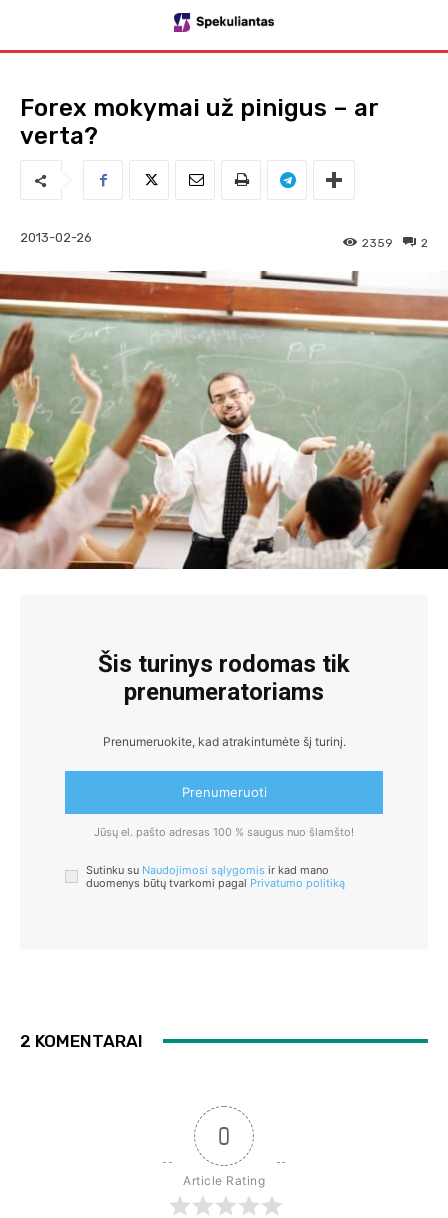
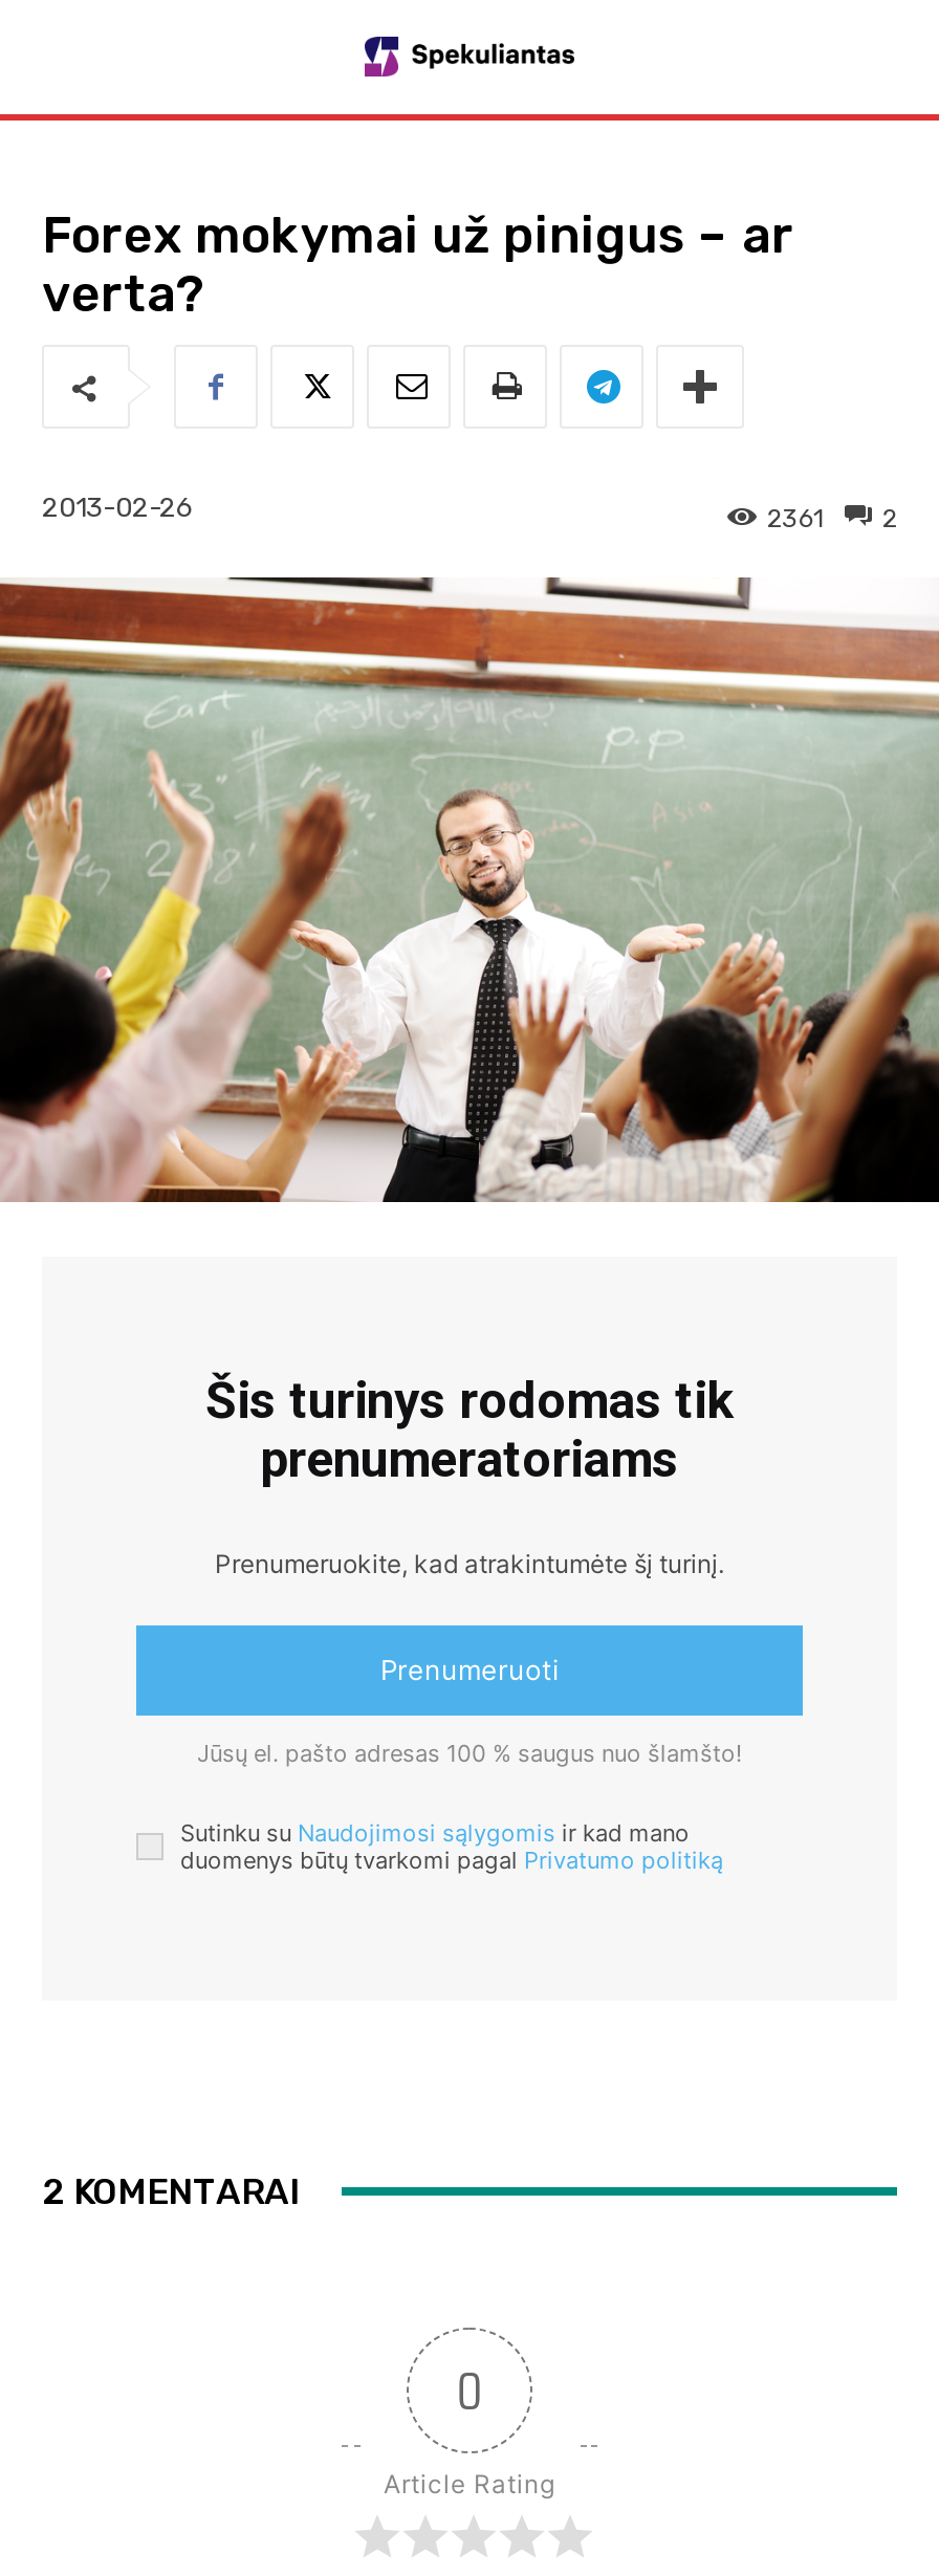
- 2359 2
+ 2361 2
